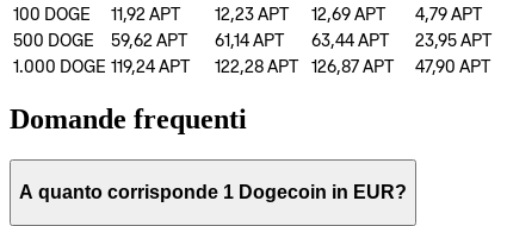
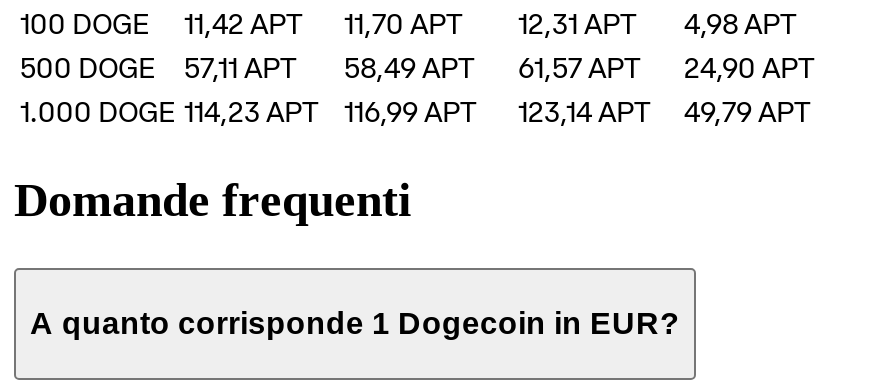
- 11,92 APT
+ 11,42 APT

- 12,23 APT
+ 11,70 APT

- 12,69 APT
+ 12,31 APT

- 4,79 APT
+ 4,98 APT

- 59,62 APT
+ 57,11 APT

- 61,14 APT
+ 58,49 APT

- 63,44 APT
+ 61,57 APT

- 23,95 APT
+ 24,90 APT

- 1.000 DOGE 119,24 APT
+ 1.000 DOGE 114,23 APT

- 122,28 APT
+ 116,99 APT

- 126,87 APT
+ 123,14 APT

- 47,90 APT
+ 49,79 APT
